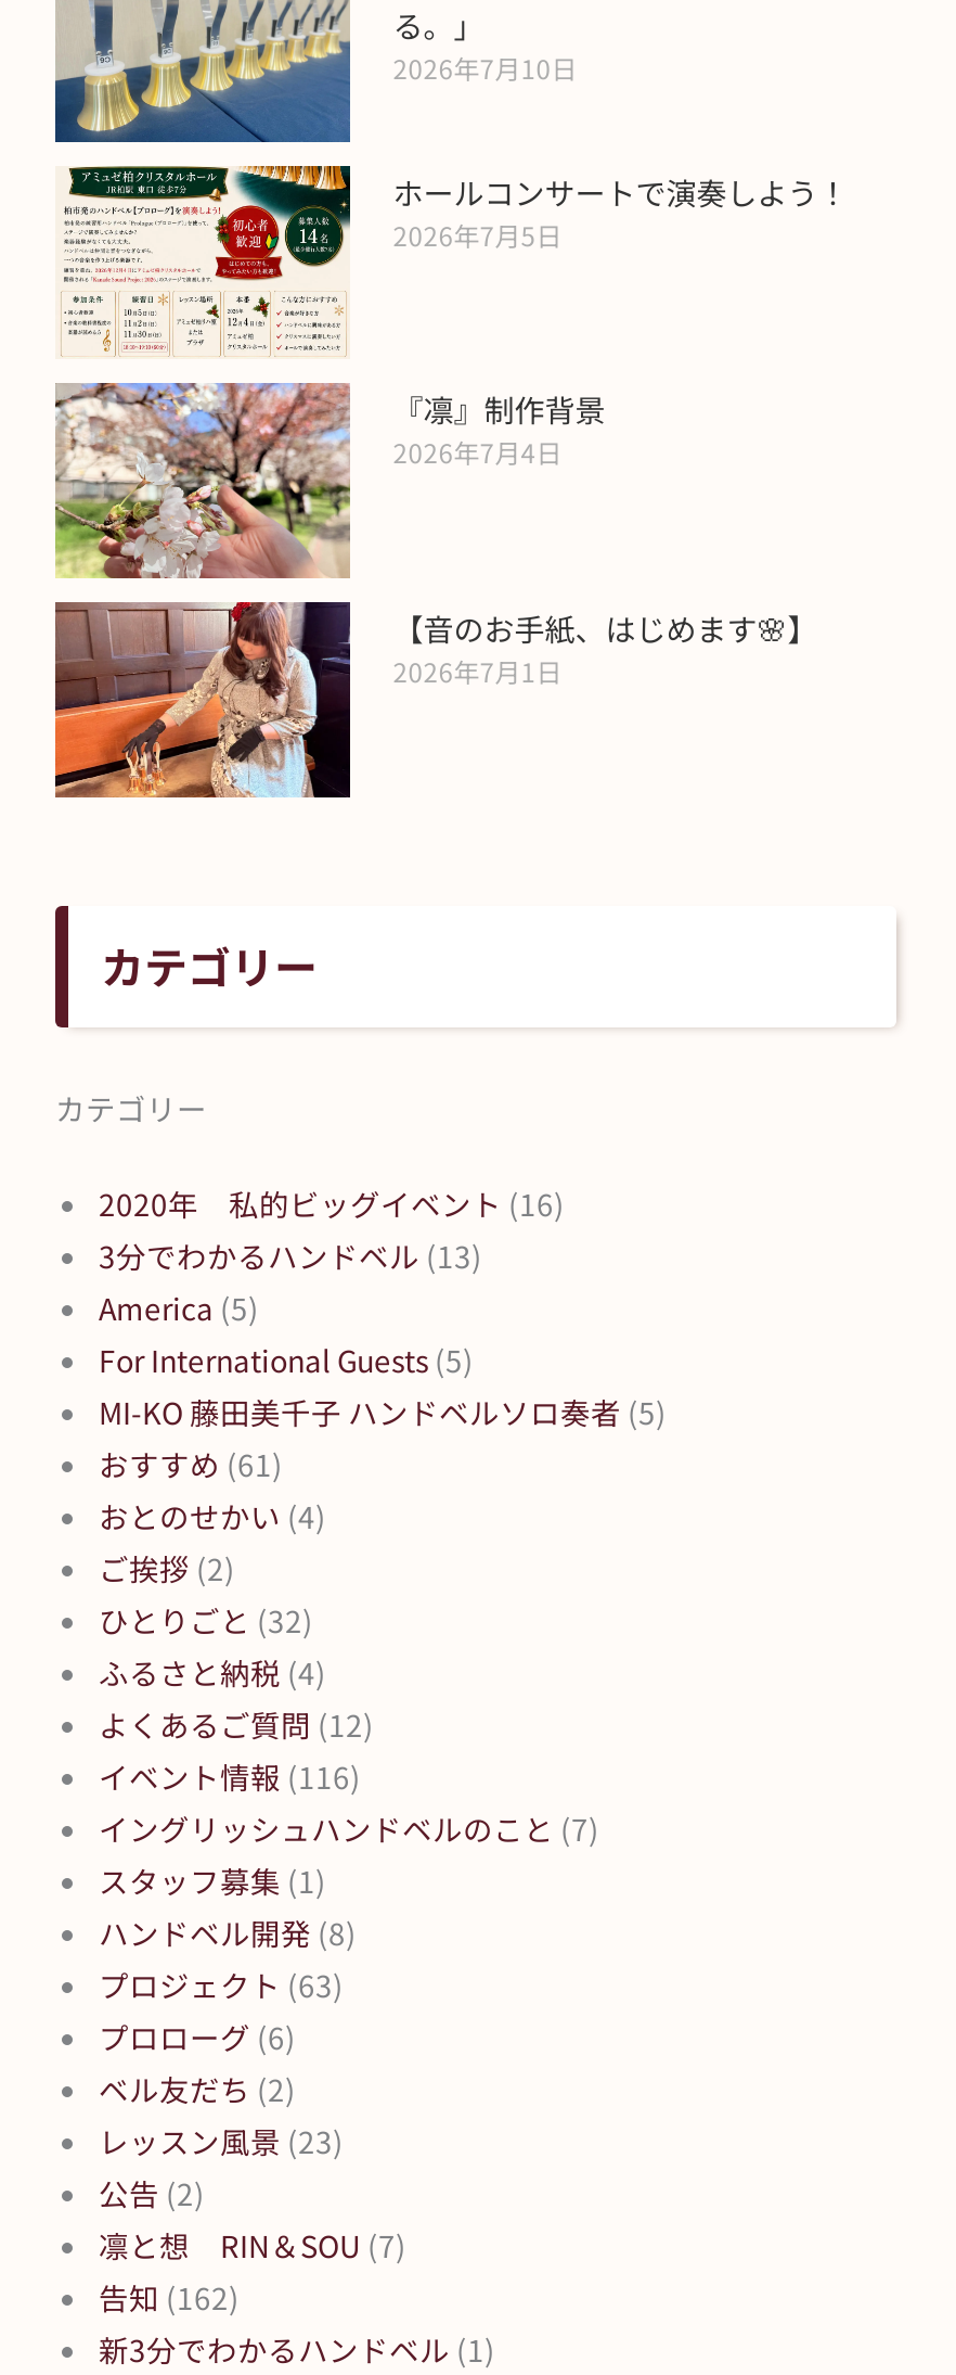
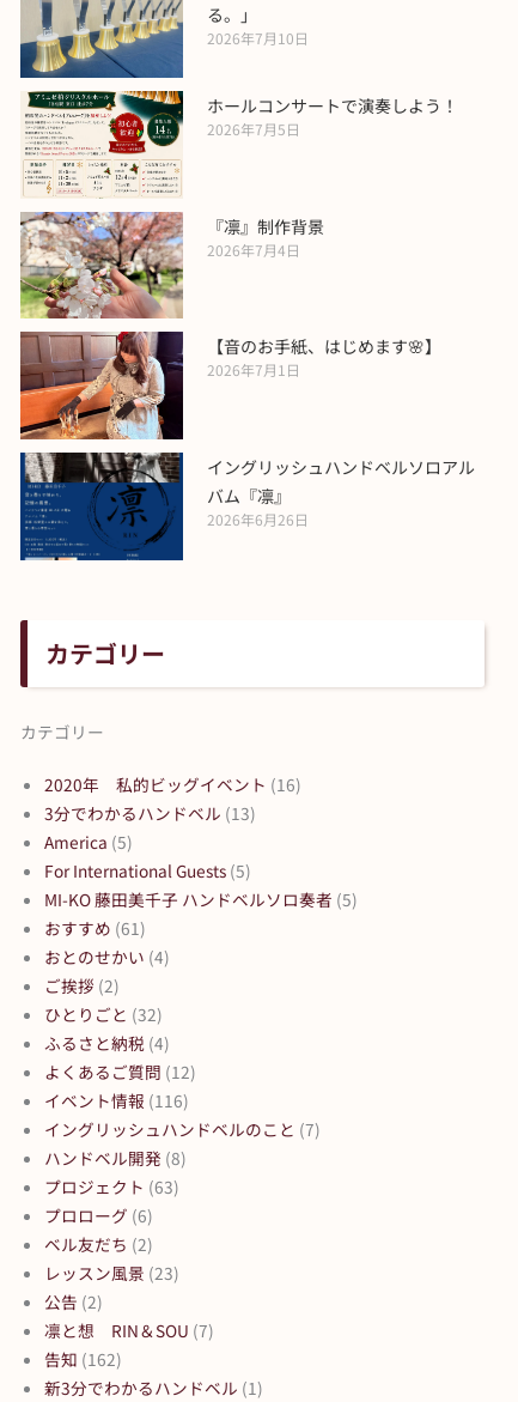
+ [image]
+ イングリッシュハンドベルソロアル
+ バム『凛』
+ 2026年6月26日

moved down: カテゴリー | カテゴリー | 2020年 私的ビッグイベント(16) | ... | イベント情報(116) | イングリッシュハンドベルのこと(7)

- スタッフ募集(1)
